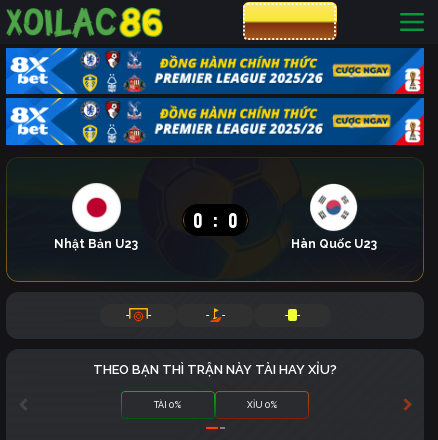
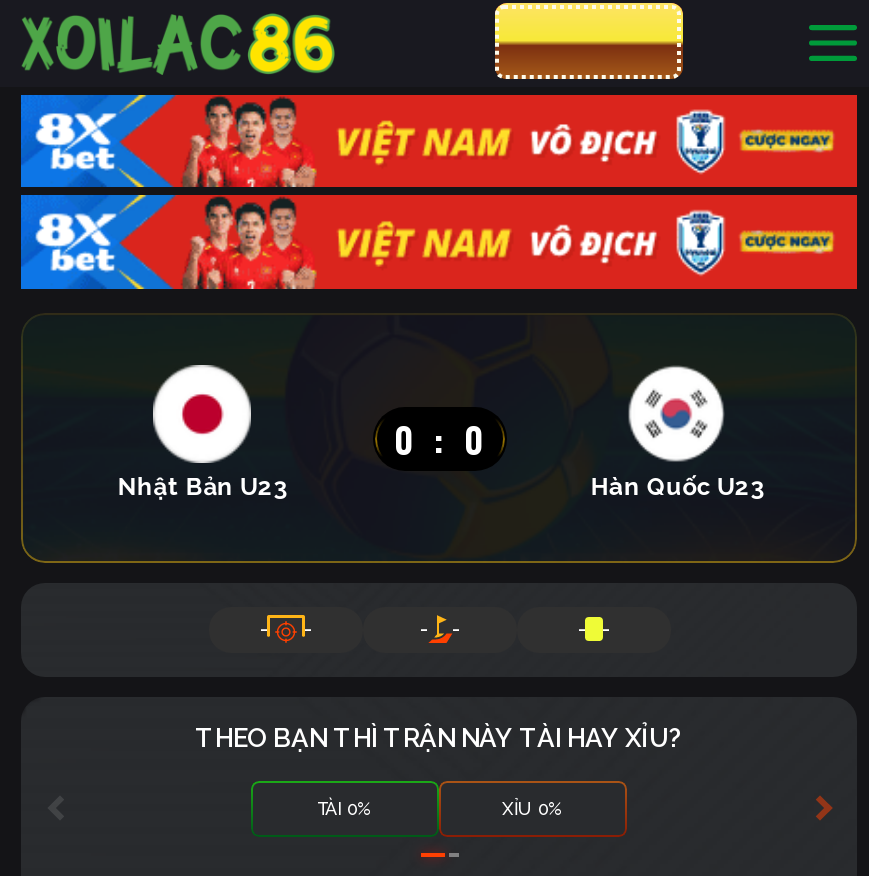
- [image]
+ [image]
